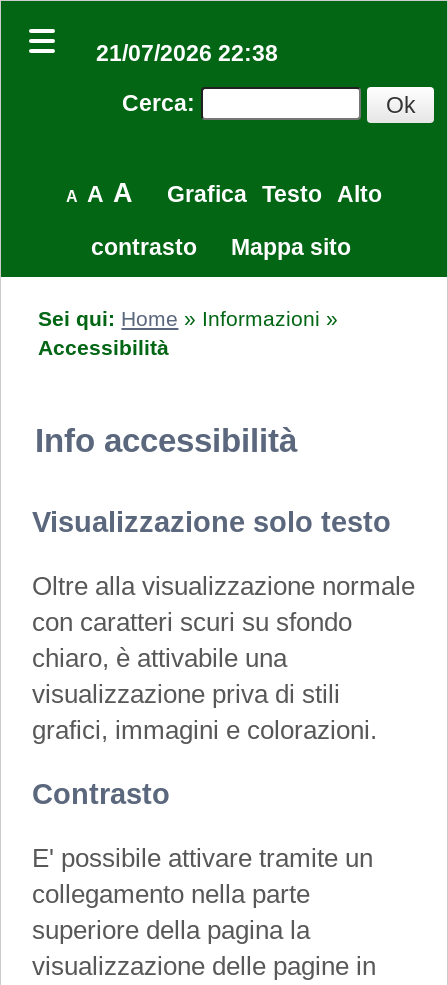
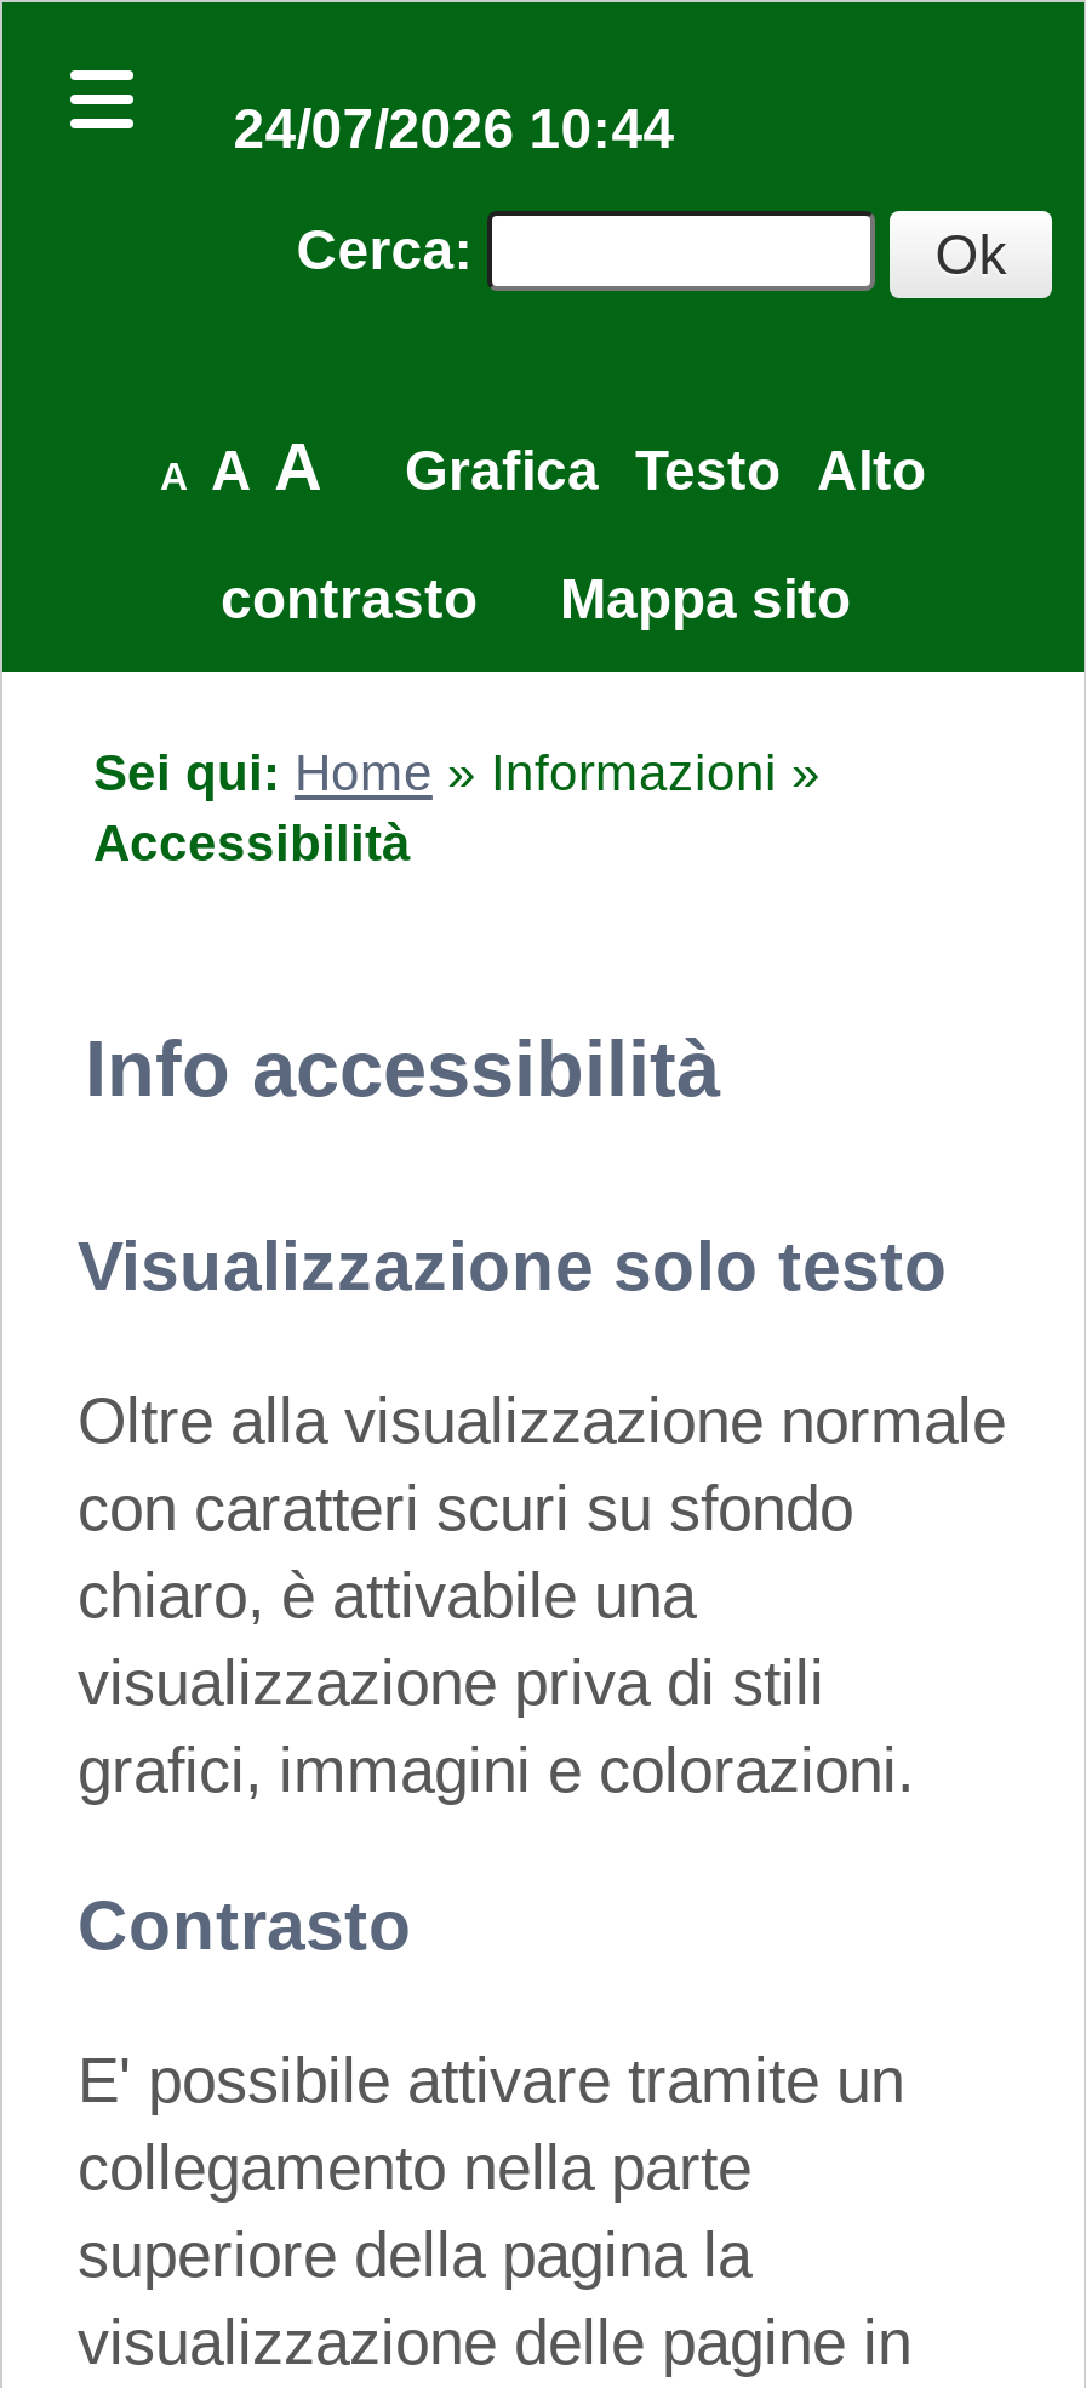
- 21/07/2026 22:38
+ 24/07/2026 10:44
